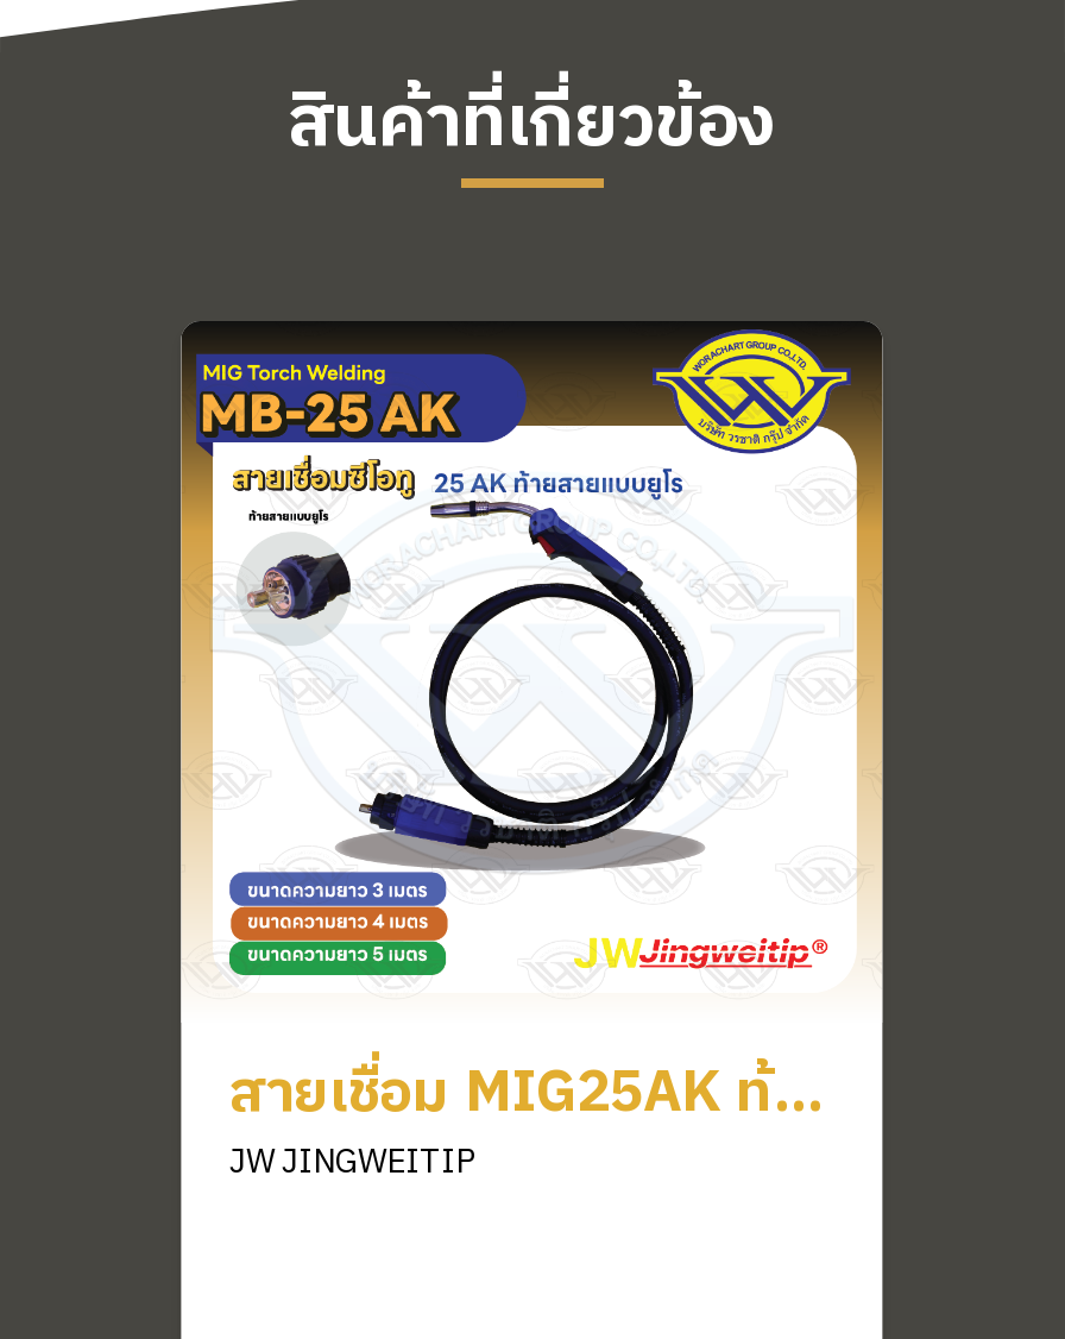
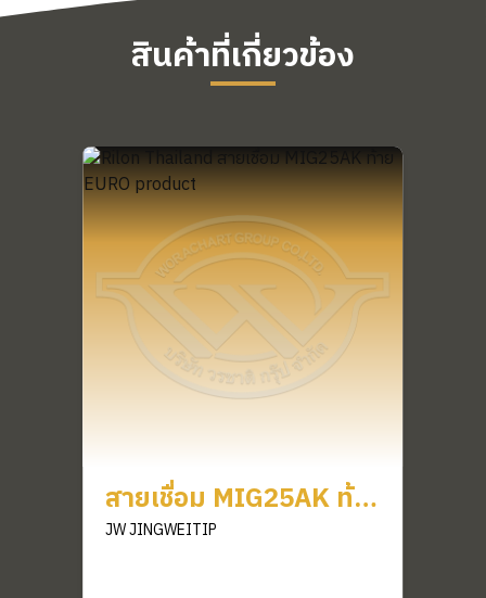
- [image]
+ [image]
